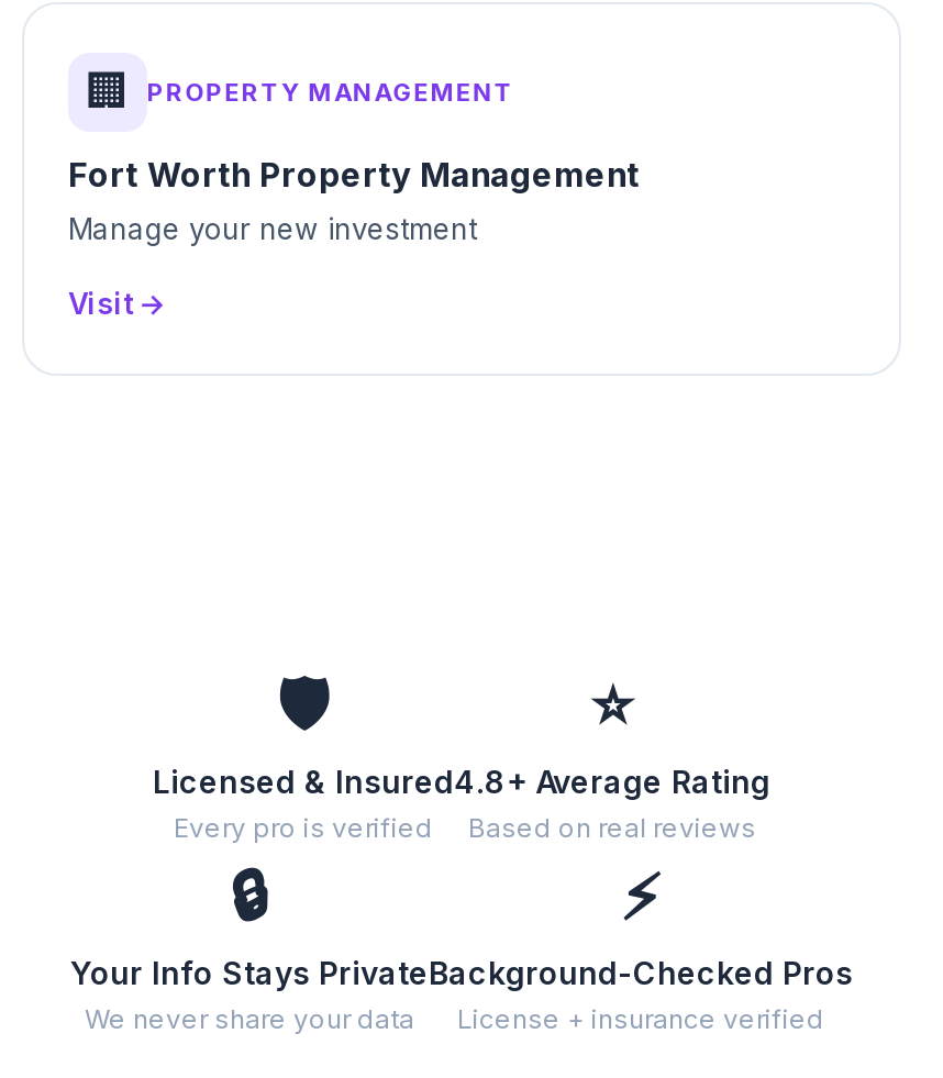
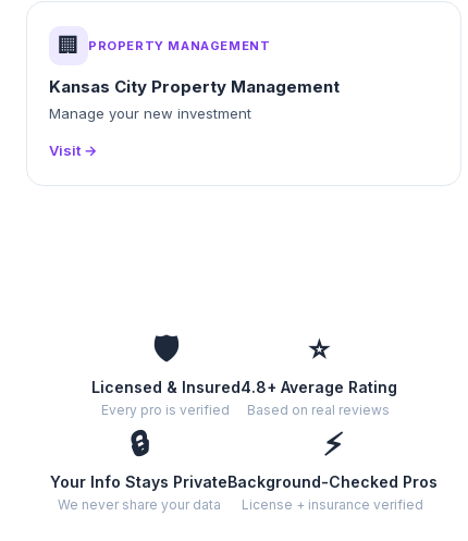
- Fort Worth Property Management
+ Kansas City Property Management
